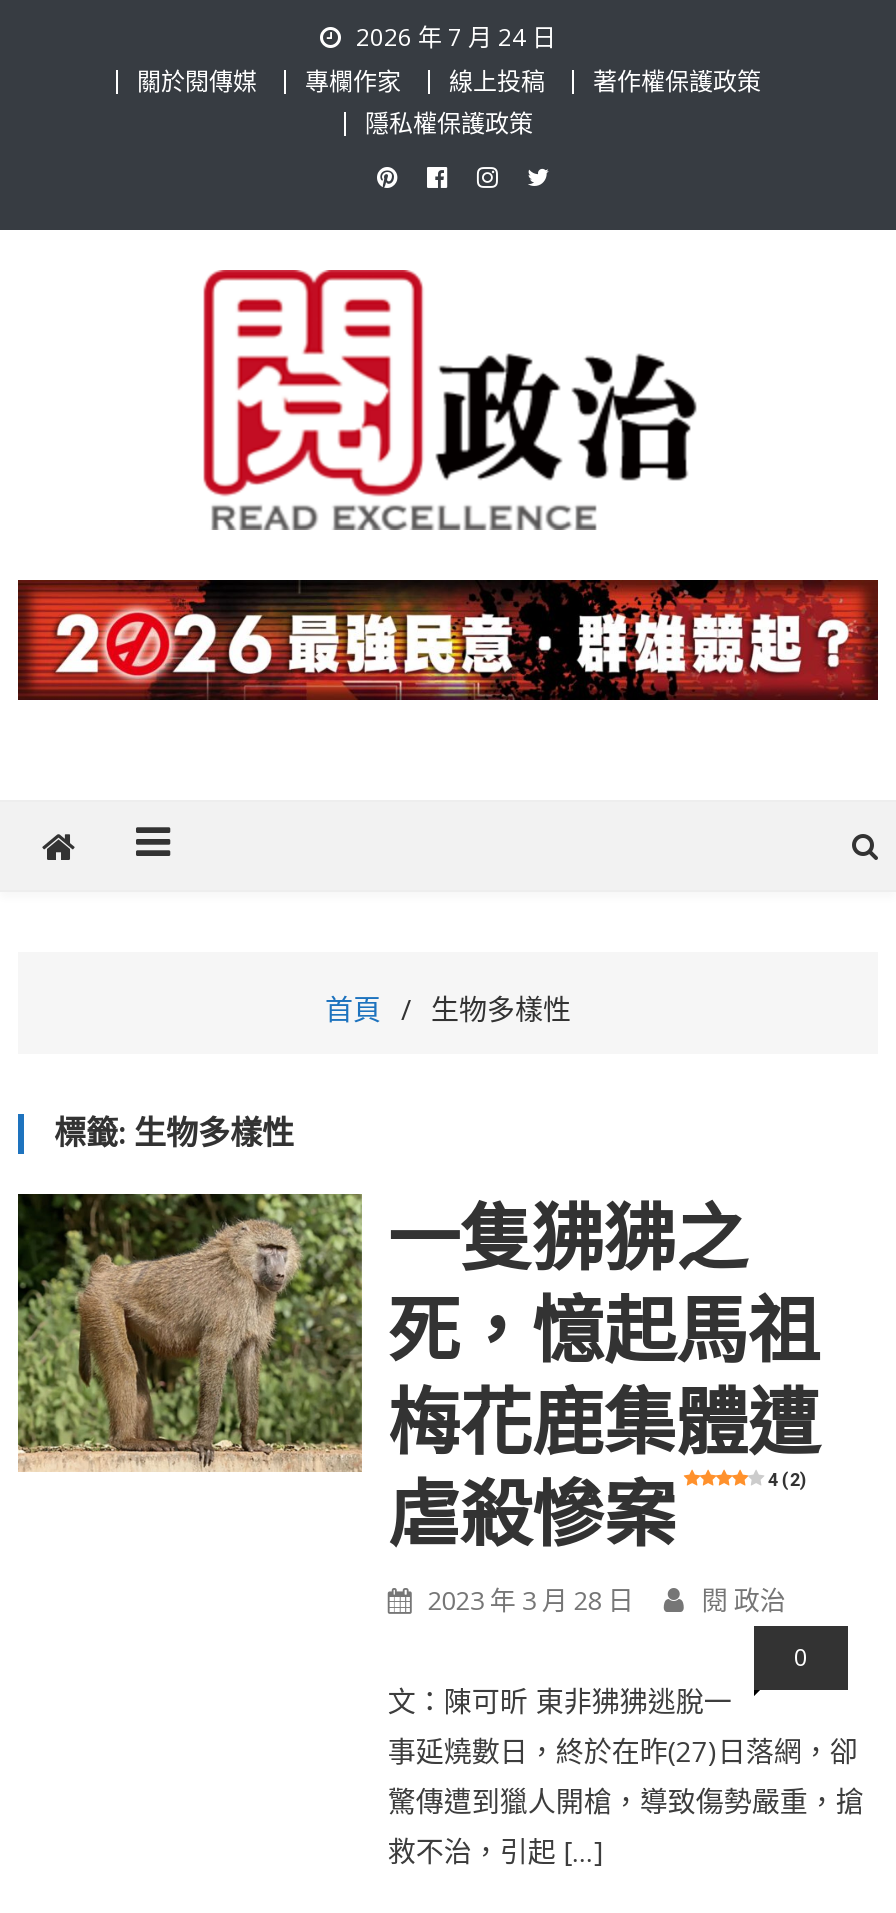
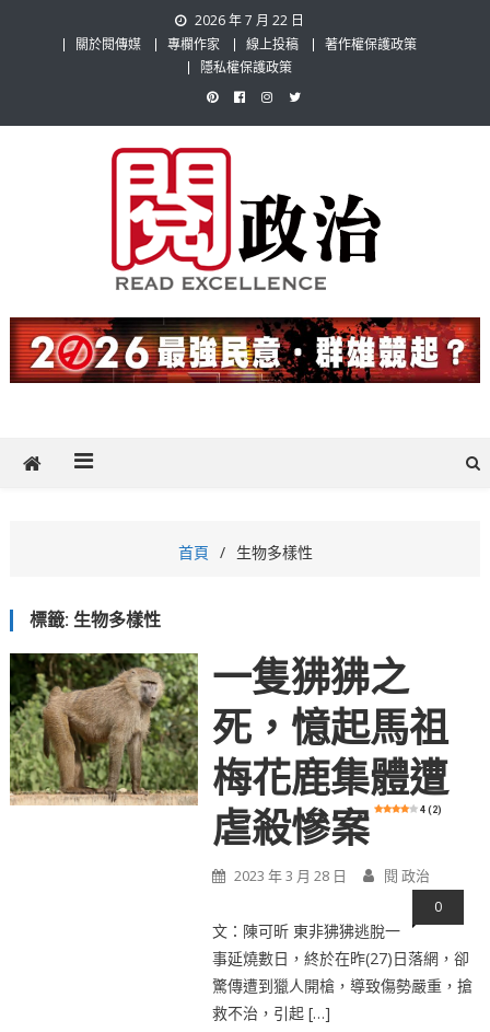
- 2026 年 7 月 24 日
+ 2026 年 7 月 22 日
